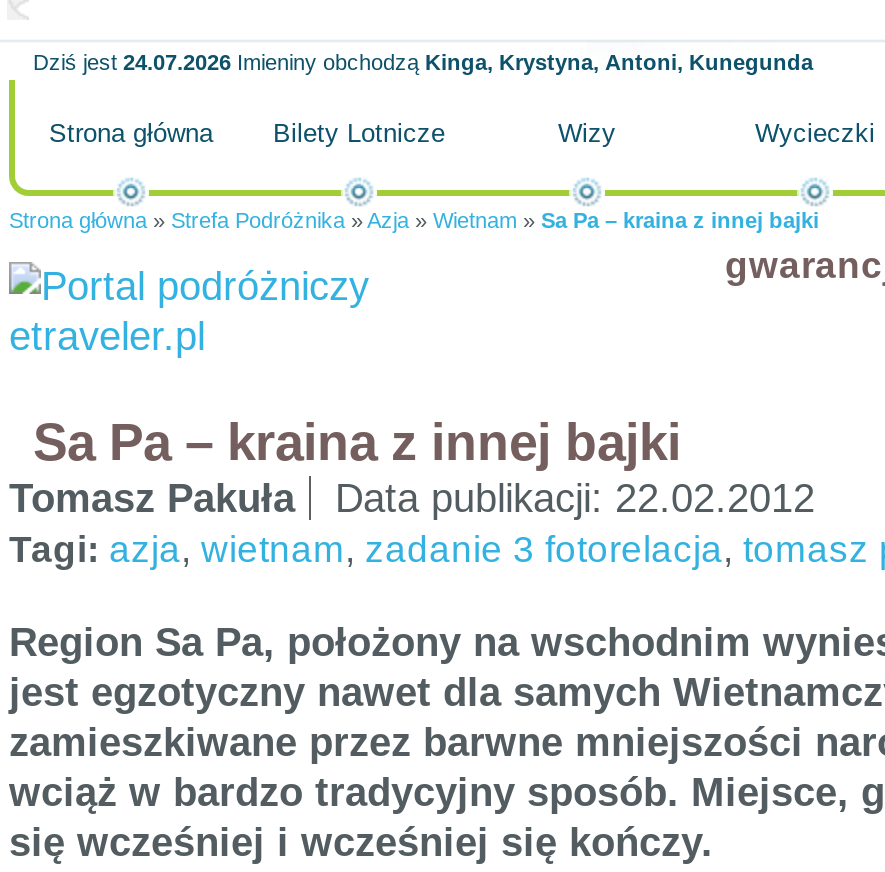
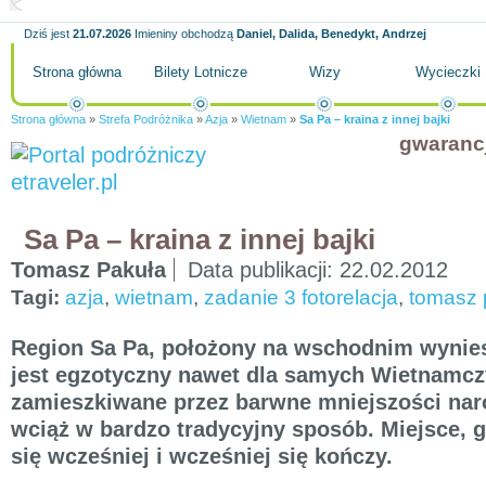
- Dziś jest 24.07.2026 Imieniny obchodzą Kinga, Krystyna, Antoni, Kunegunda
+ Dziś jest 21.07.2026 Imieniny obchodzą Daniel, Dalida, Benedykt, Andrzej
